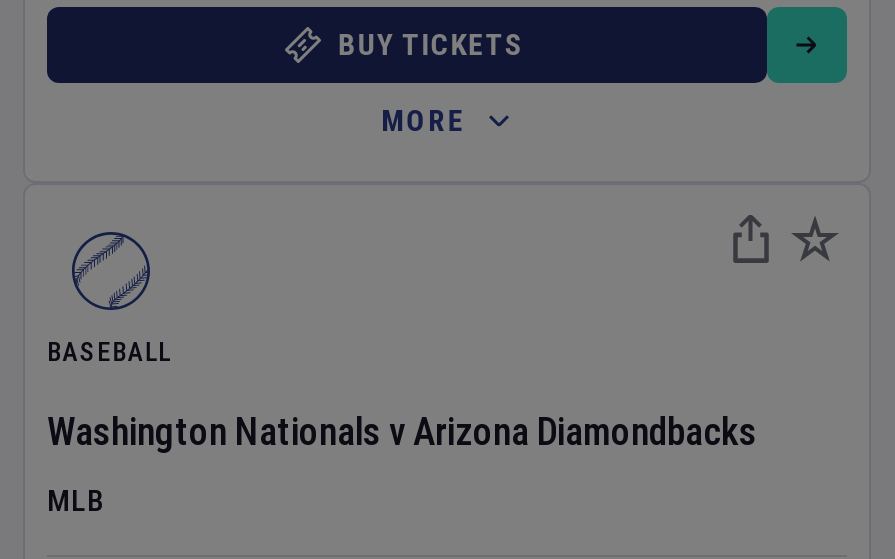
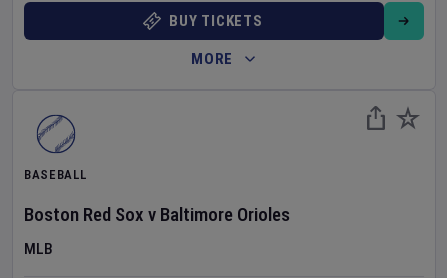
- Washington Nationals v Arizona Diamondbacks
+ Boston Red Sox v Baltimore Orioles
